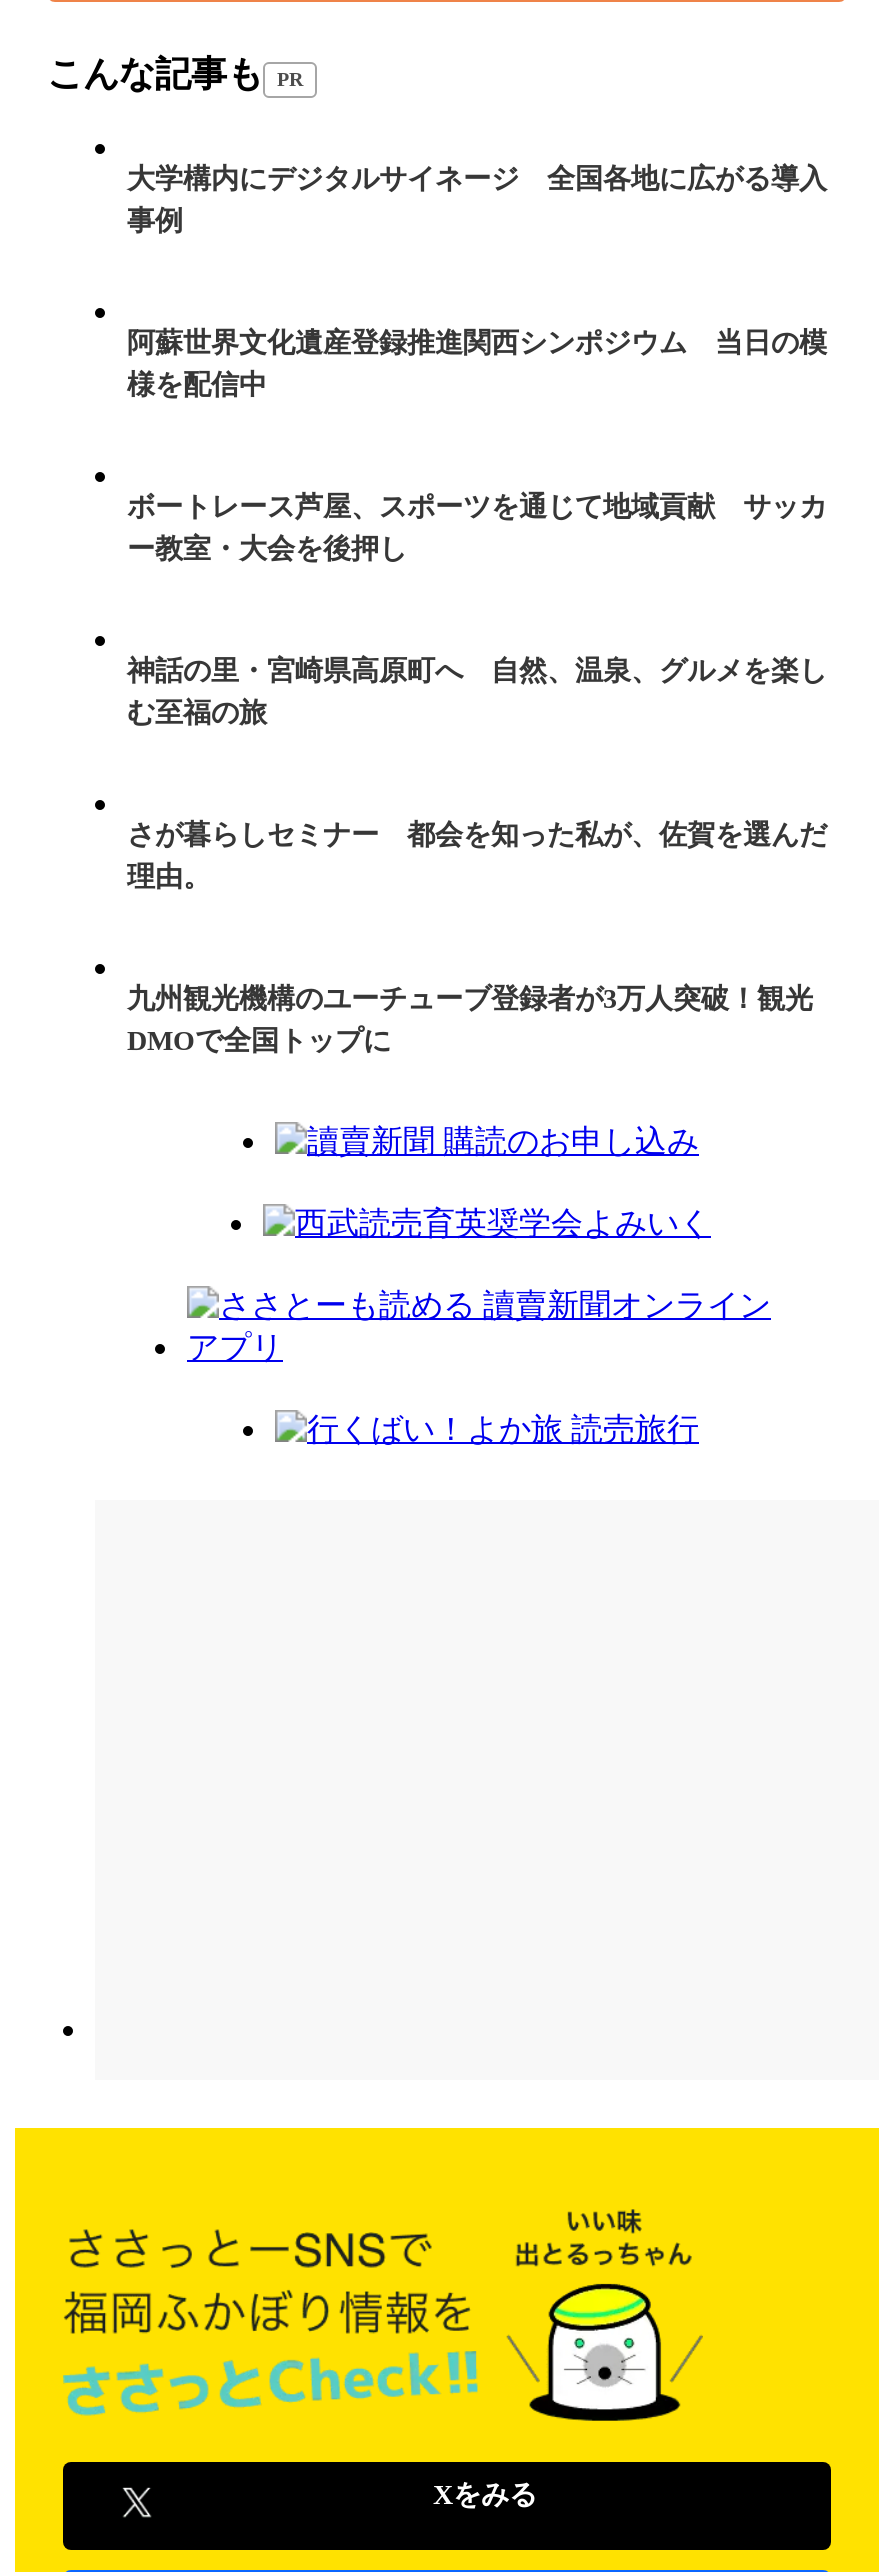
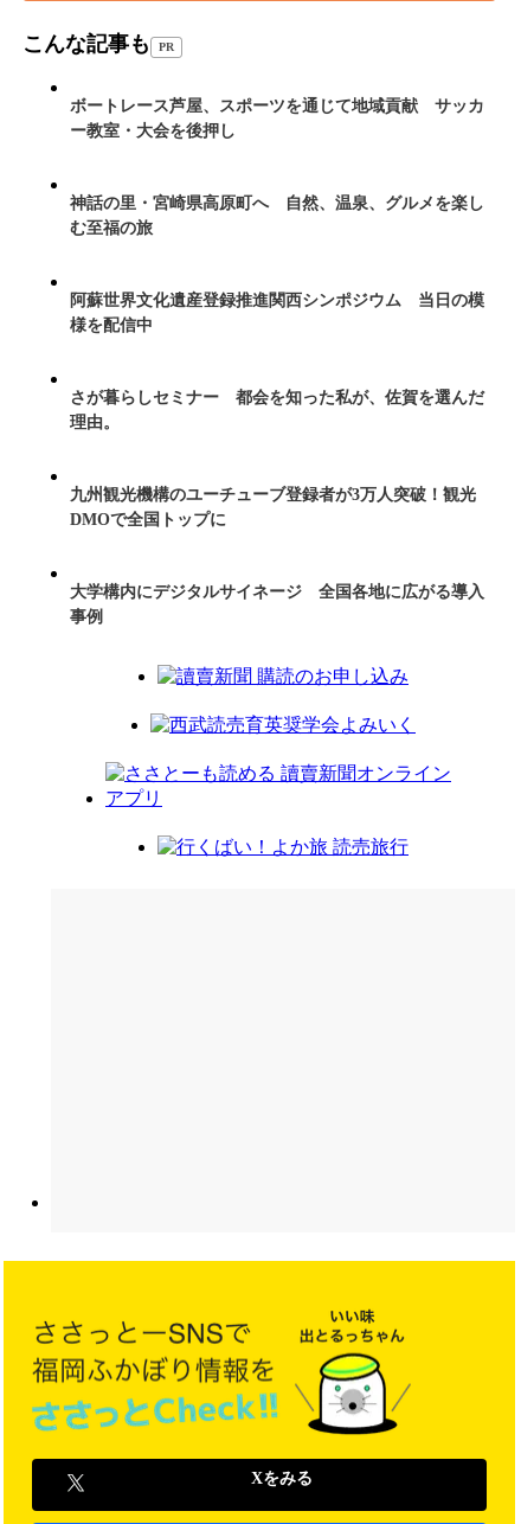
moved down: 大学構内にデジタルサイネージ 全国各地に広がる導入 | 事例

moved down: 阿蘇世界文化遺産登録推進関西シンポジウム 当日の模 | 様を配信中

moved up: ボートレース芦屋、スポーツを通じて地域貢献 サッカ | ー教室・大会を後押し | 神話の里・宮崎県高原町へ 自然、温泉、グルメを楽し | む至福の旅

moved up: さが暮らしセミナー 都会を知った私が、佐賀を選んだ | 理由。 | 九州観光機構のユーチューブ登録者が3万人突破！観光 | DMOで全国トップに
